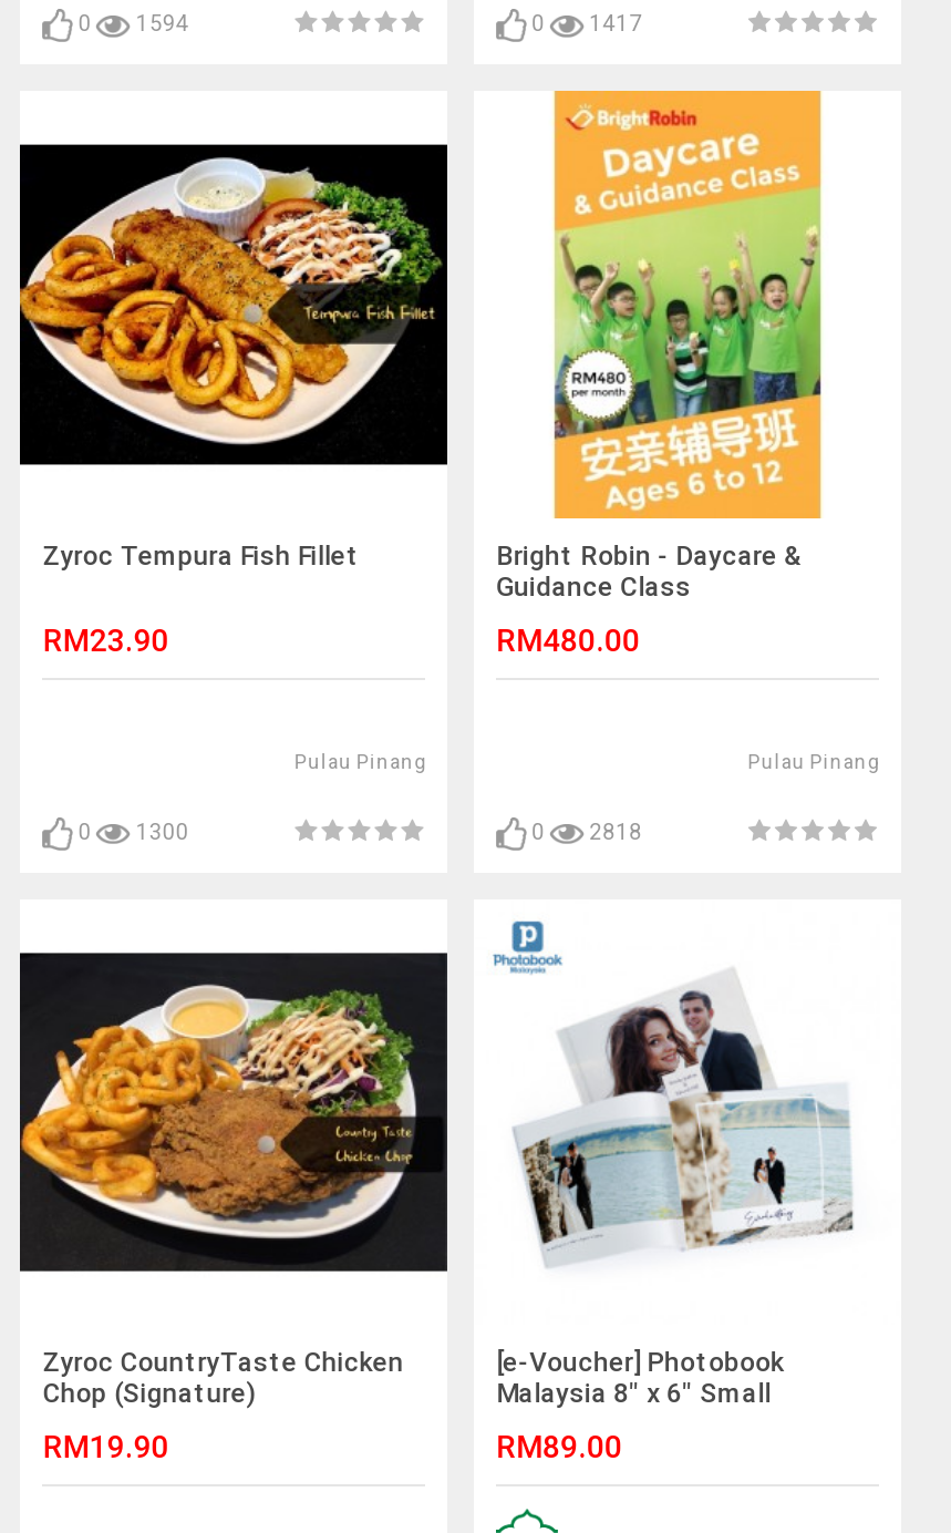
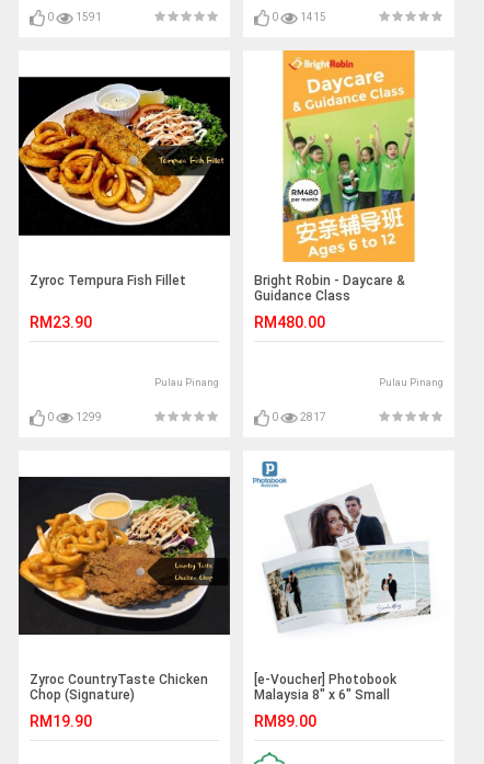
- 0 1594
+ 0 1591

- 0 1417
+ 0 1415

- 0 1300
+ 0 1299

- 0 2818
+ 0 2817
